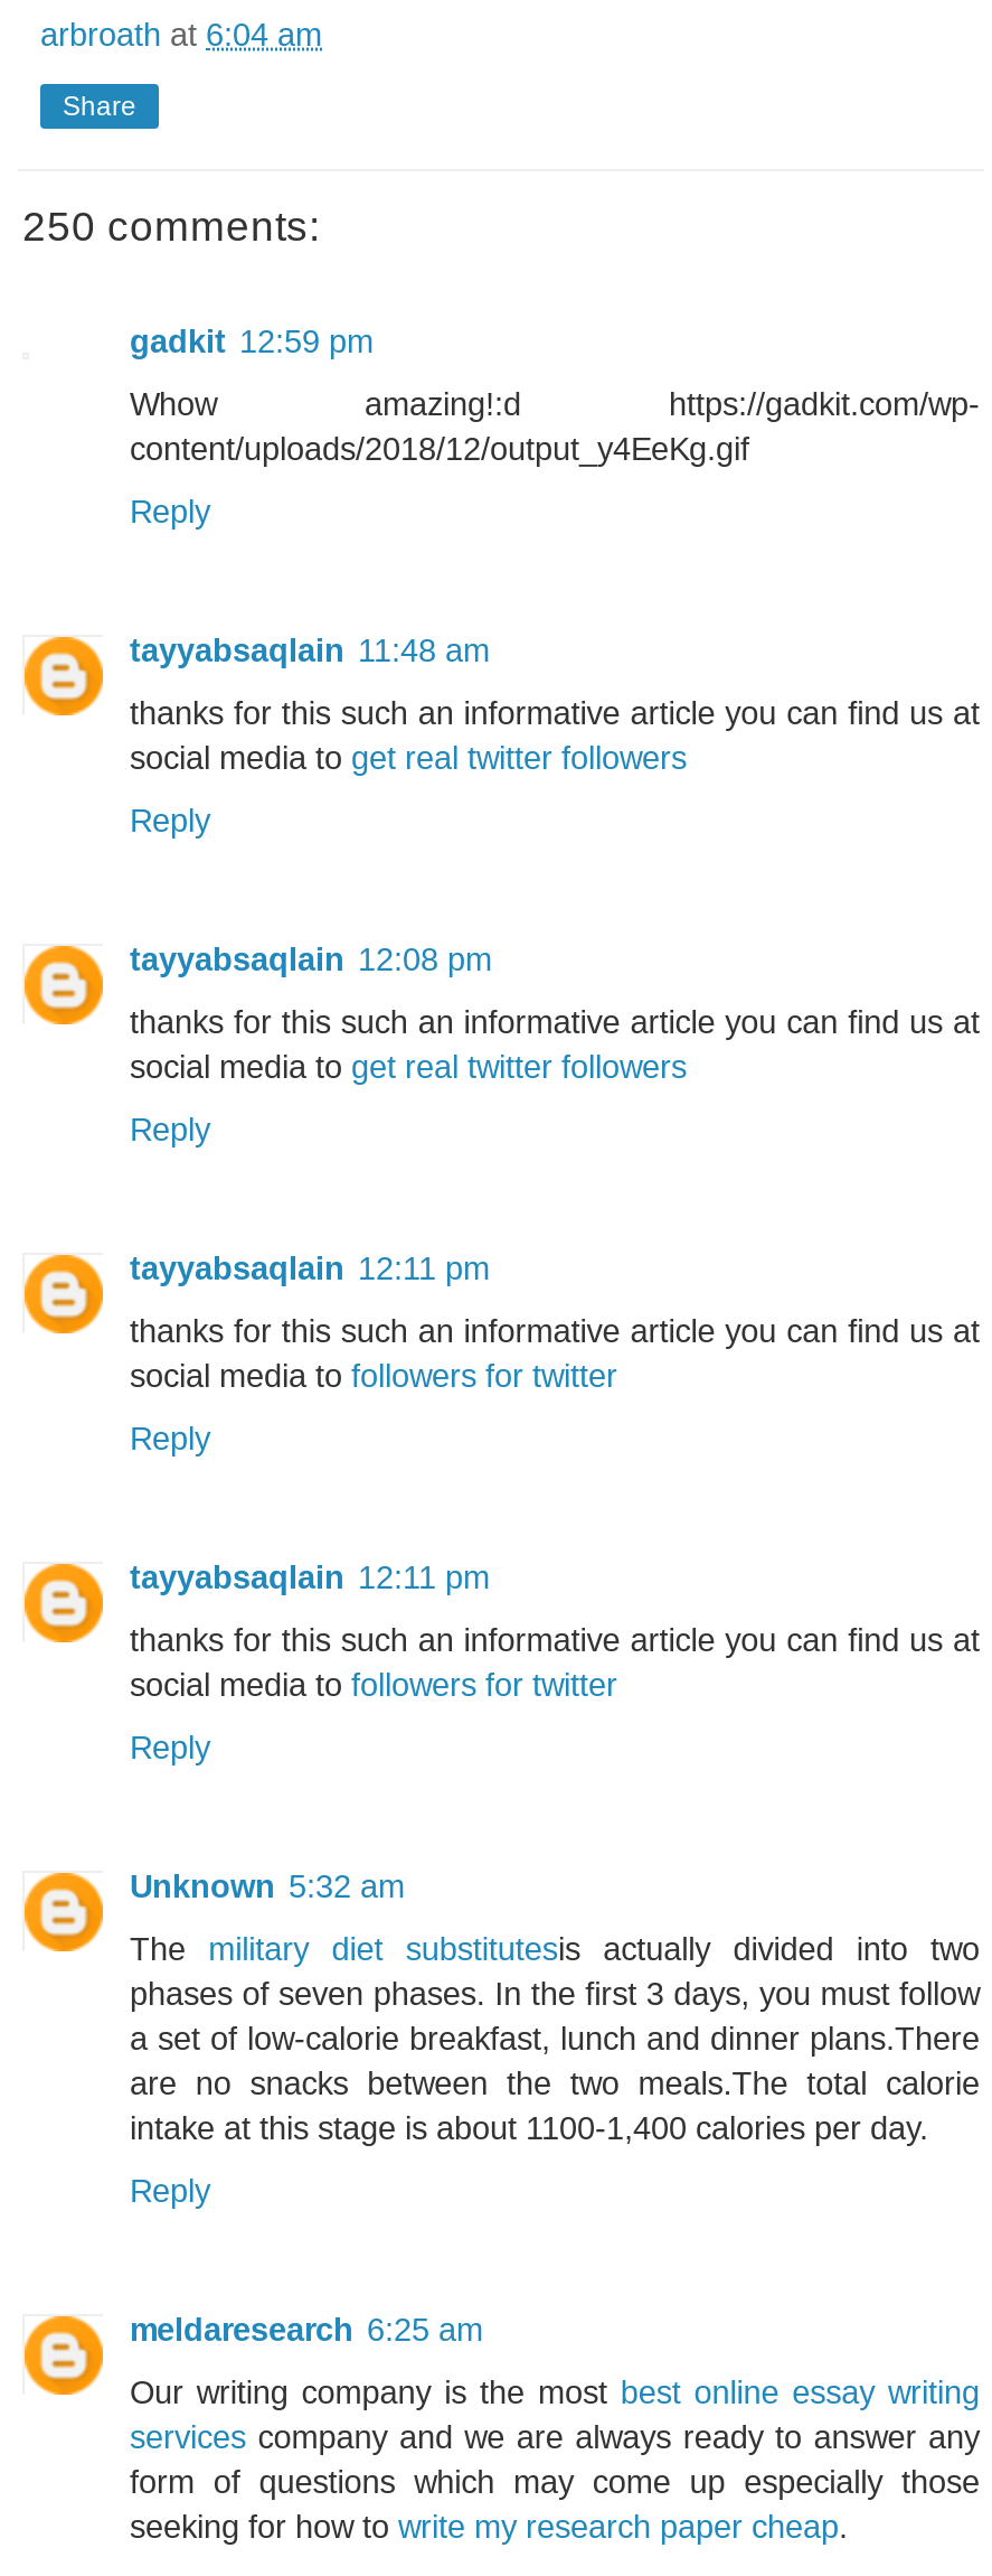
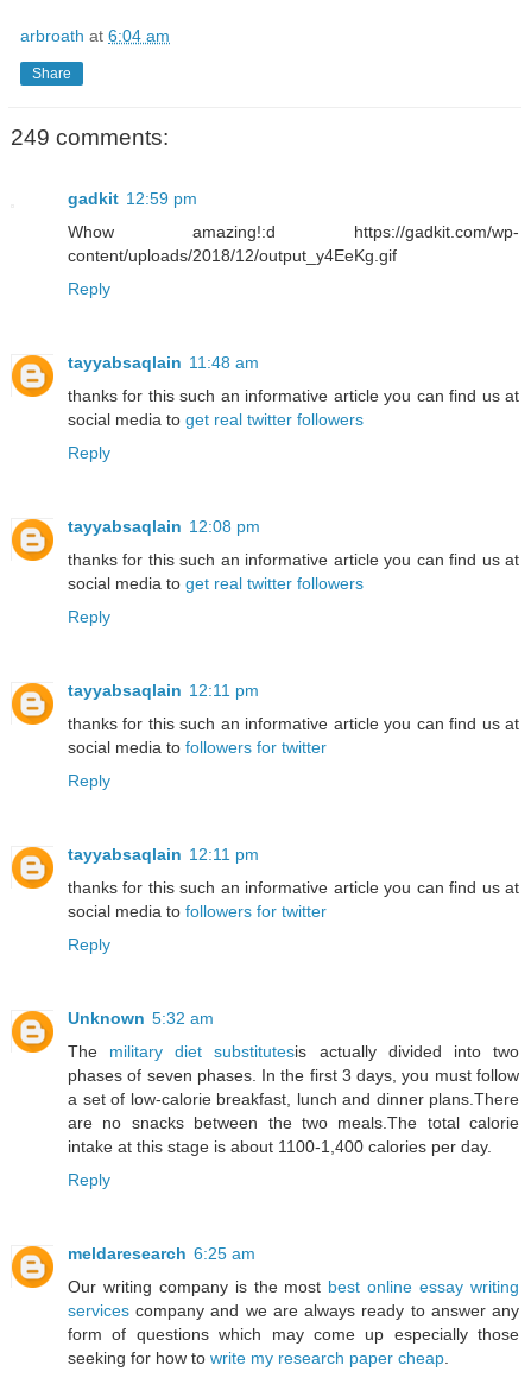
- 250 comments:
+ 249 comments:
